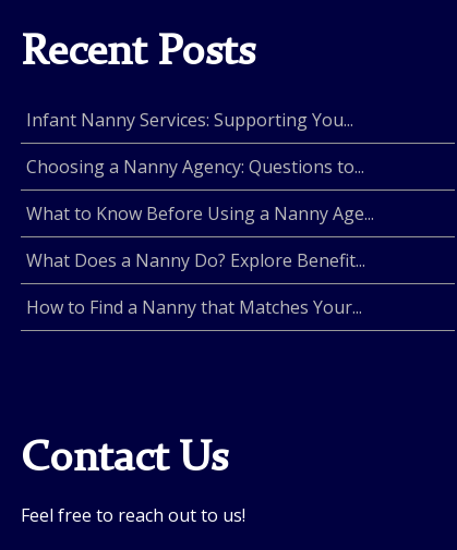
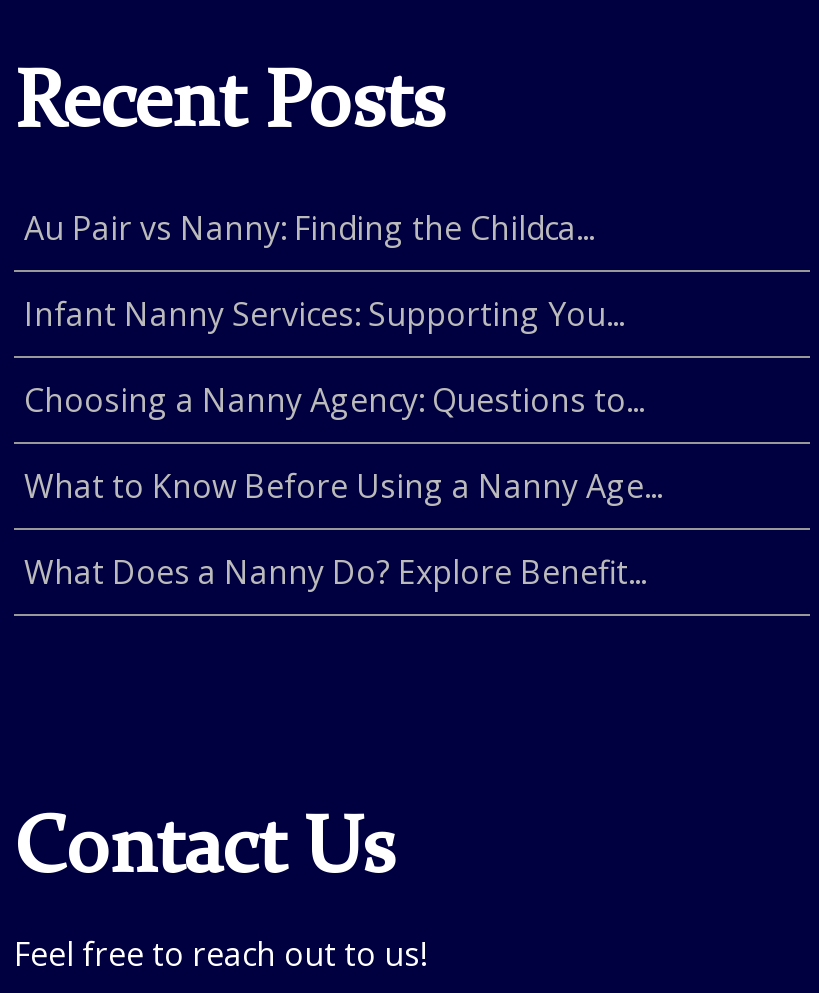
+ Au Pair vs Nanny: Finding the Childca...

moved down: Infant Nanny Services: Supporting You... | Choosing a Nanny Agency: Questions to... | What to Know Before Using a Nanny Age... | What Does a Nanny Do? Explore Benefit...

- How to Find a Nanny that Matches Your...
